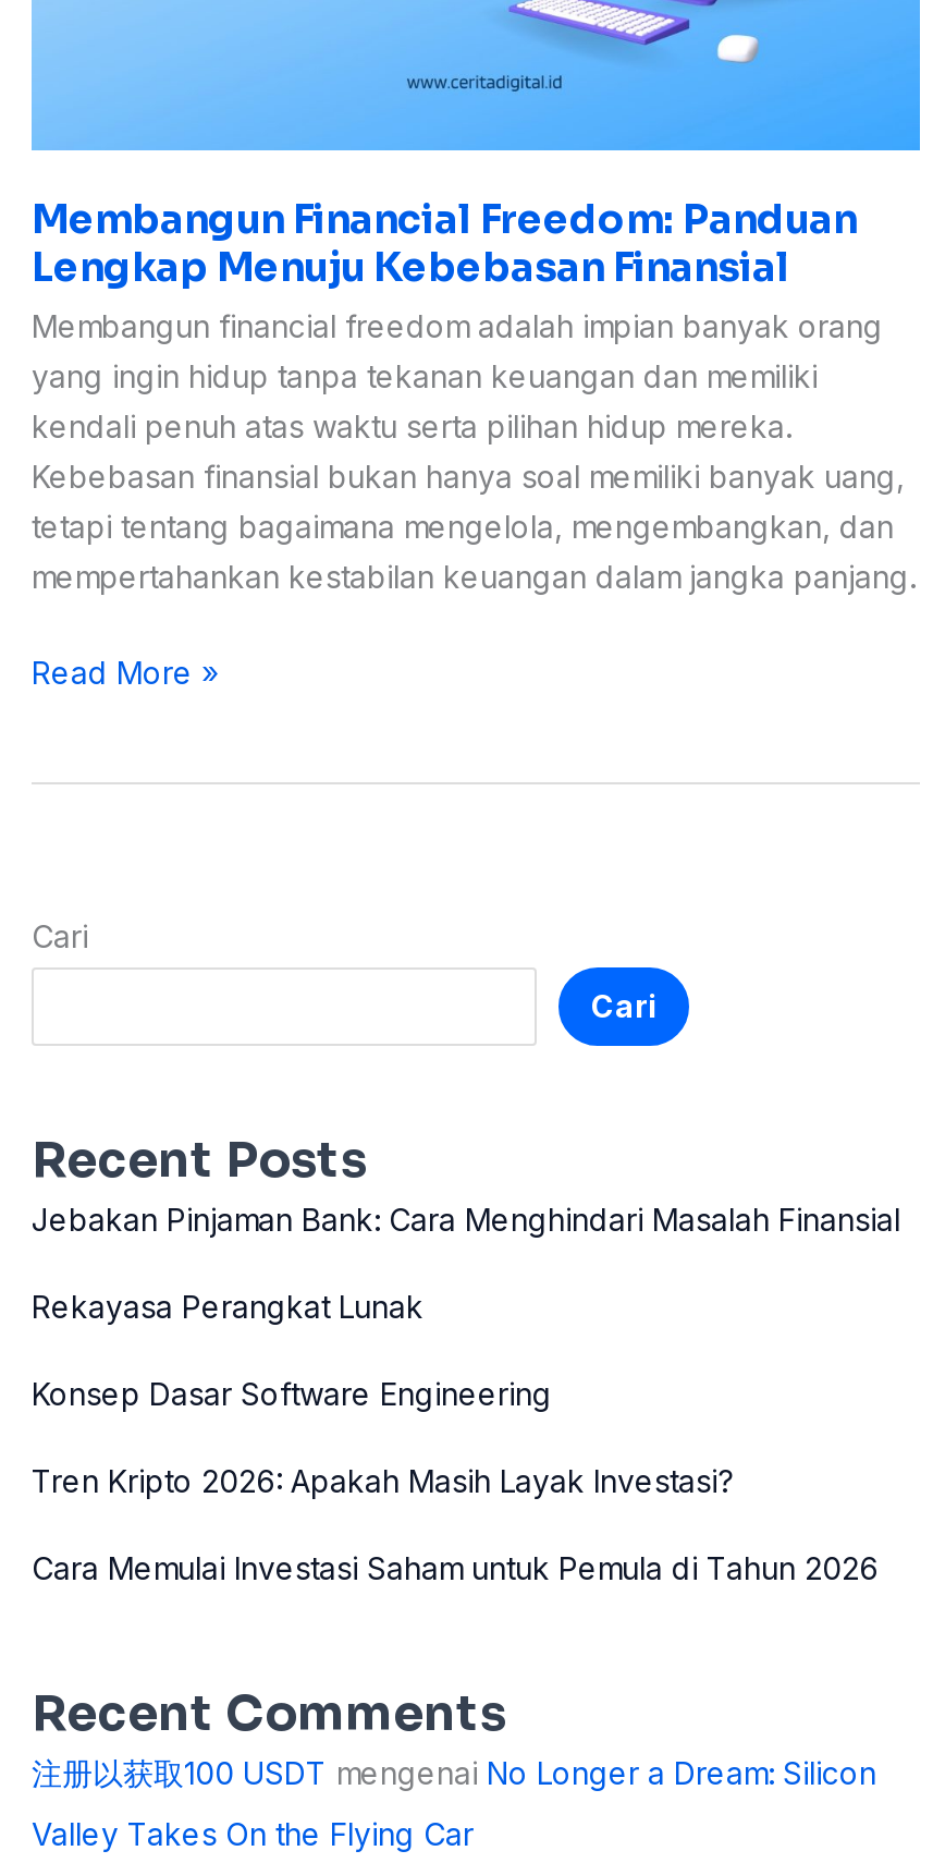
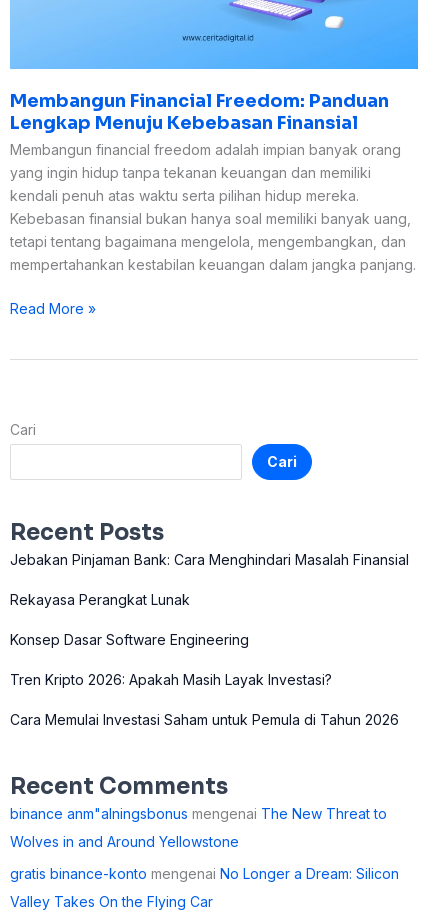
- 注册以获取100 USDT mengenai No Longer a Dream: Silicon
+ binance anm"alningsbonus mengenai The New Threat to
+ Wolves in and Around Yellowstone
+ gratis binance-konto mengenai No Longer a Dream: Silicon
